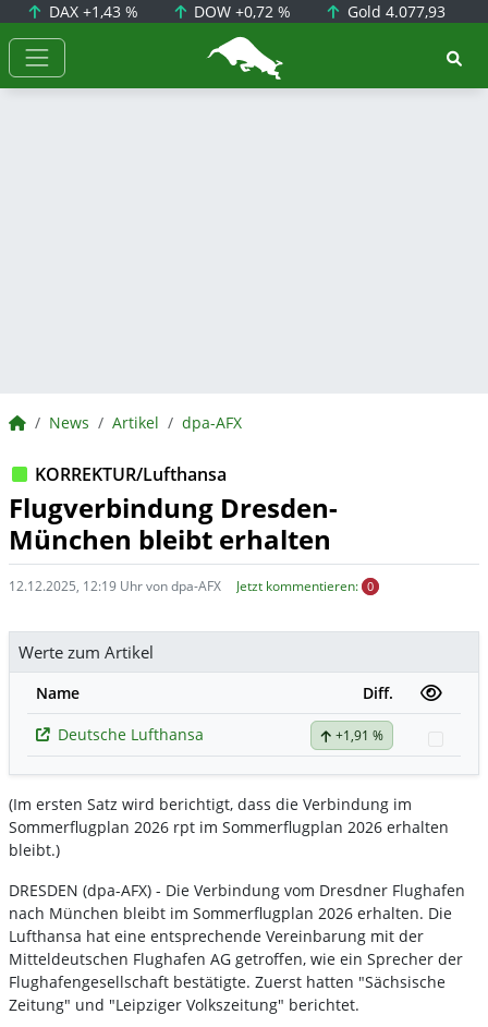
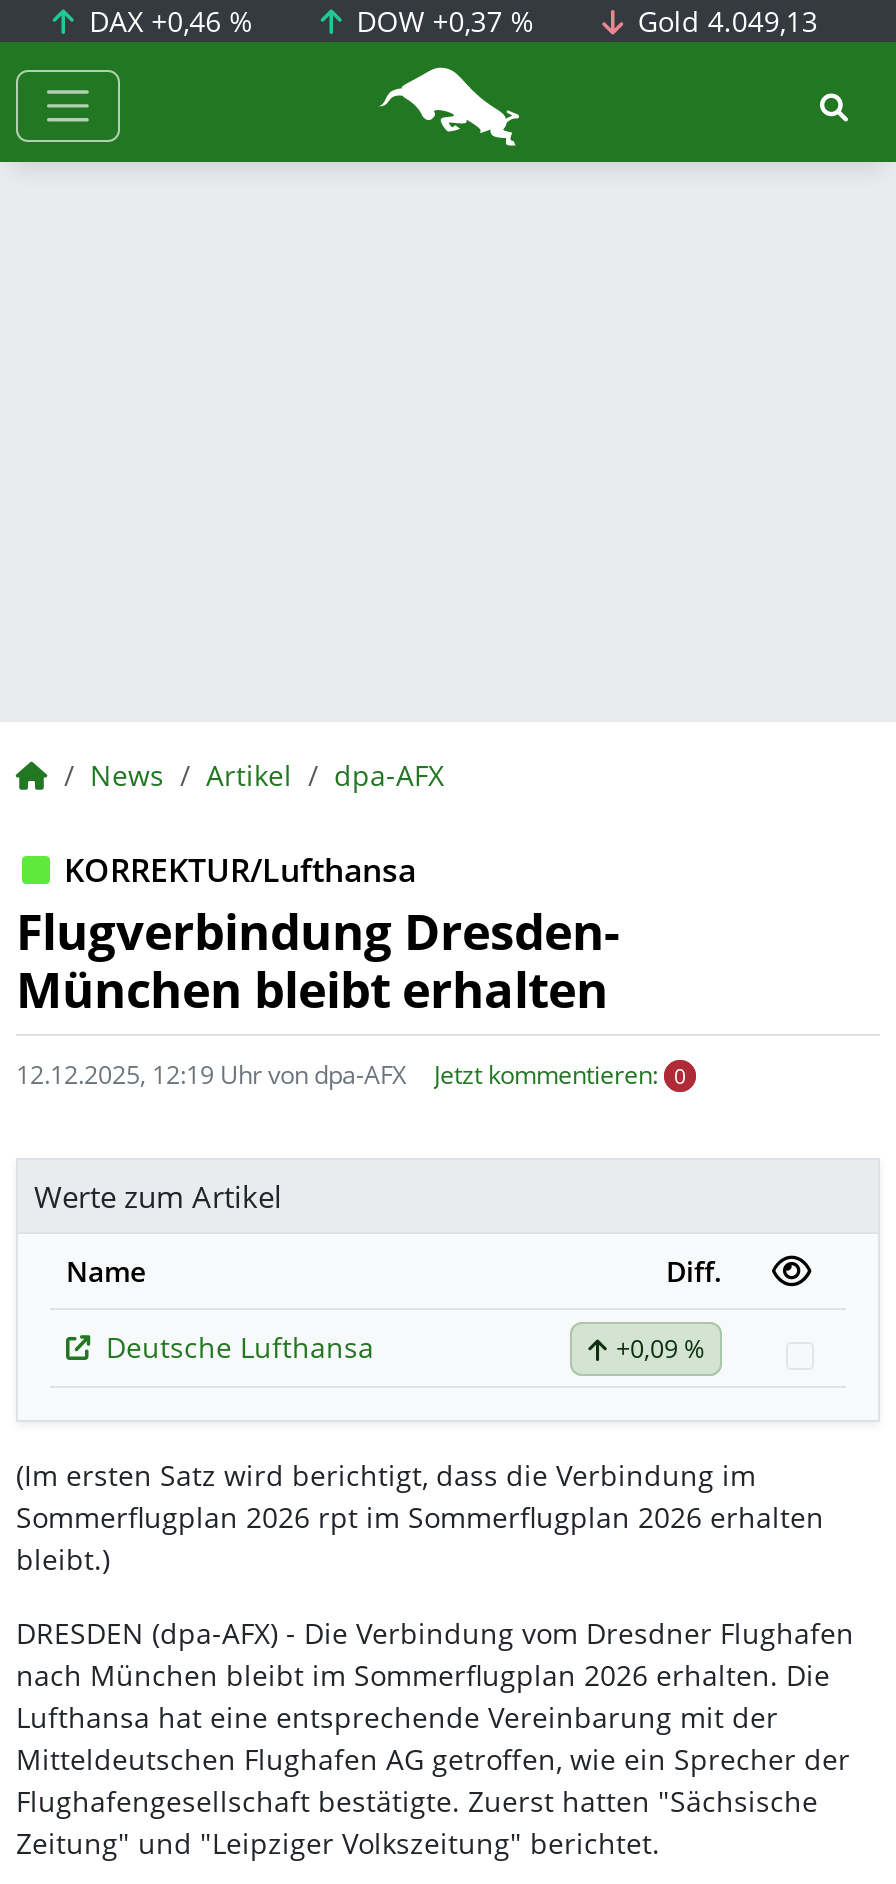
- DAX +1,43 %
+ DAX +0,46 %

- DOW +0,72 %
+ DOW +0,37 %

- Gold 4.077,93
+ Gold 4.049,13

- +1,91 %
+ +0,09 %
